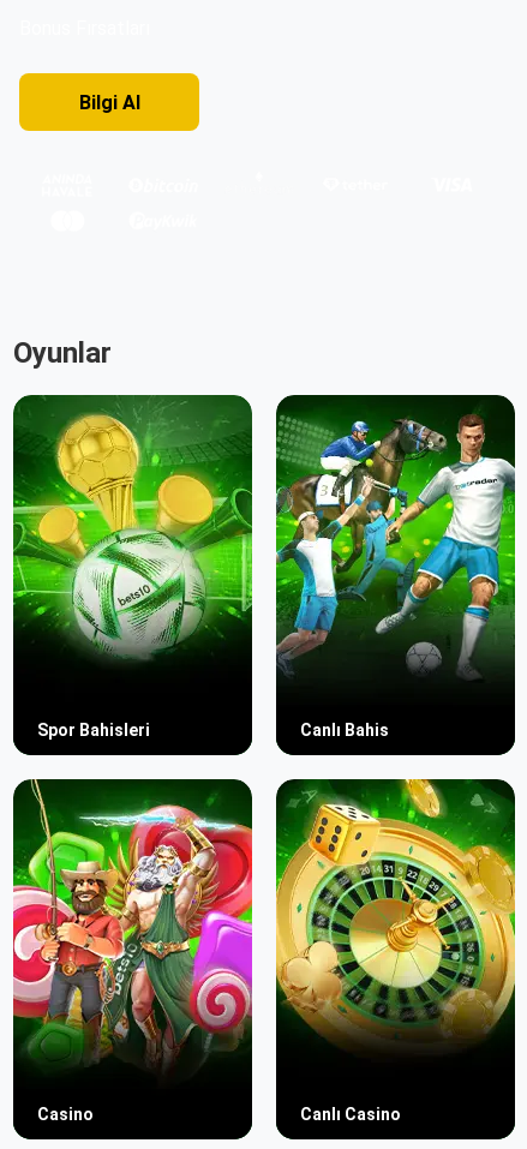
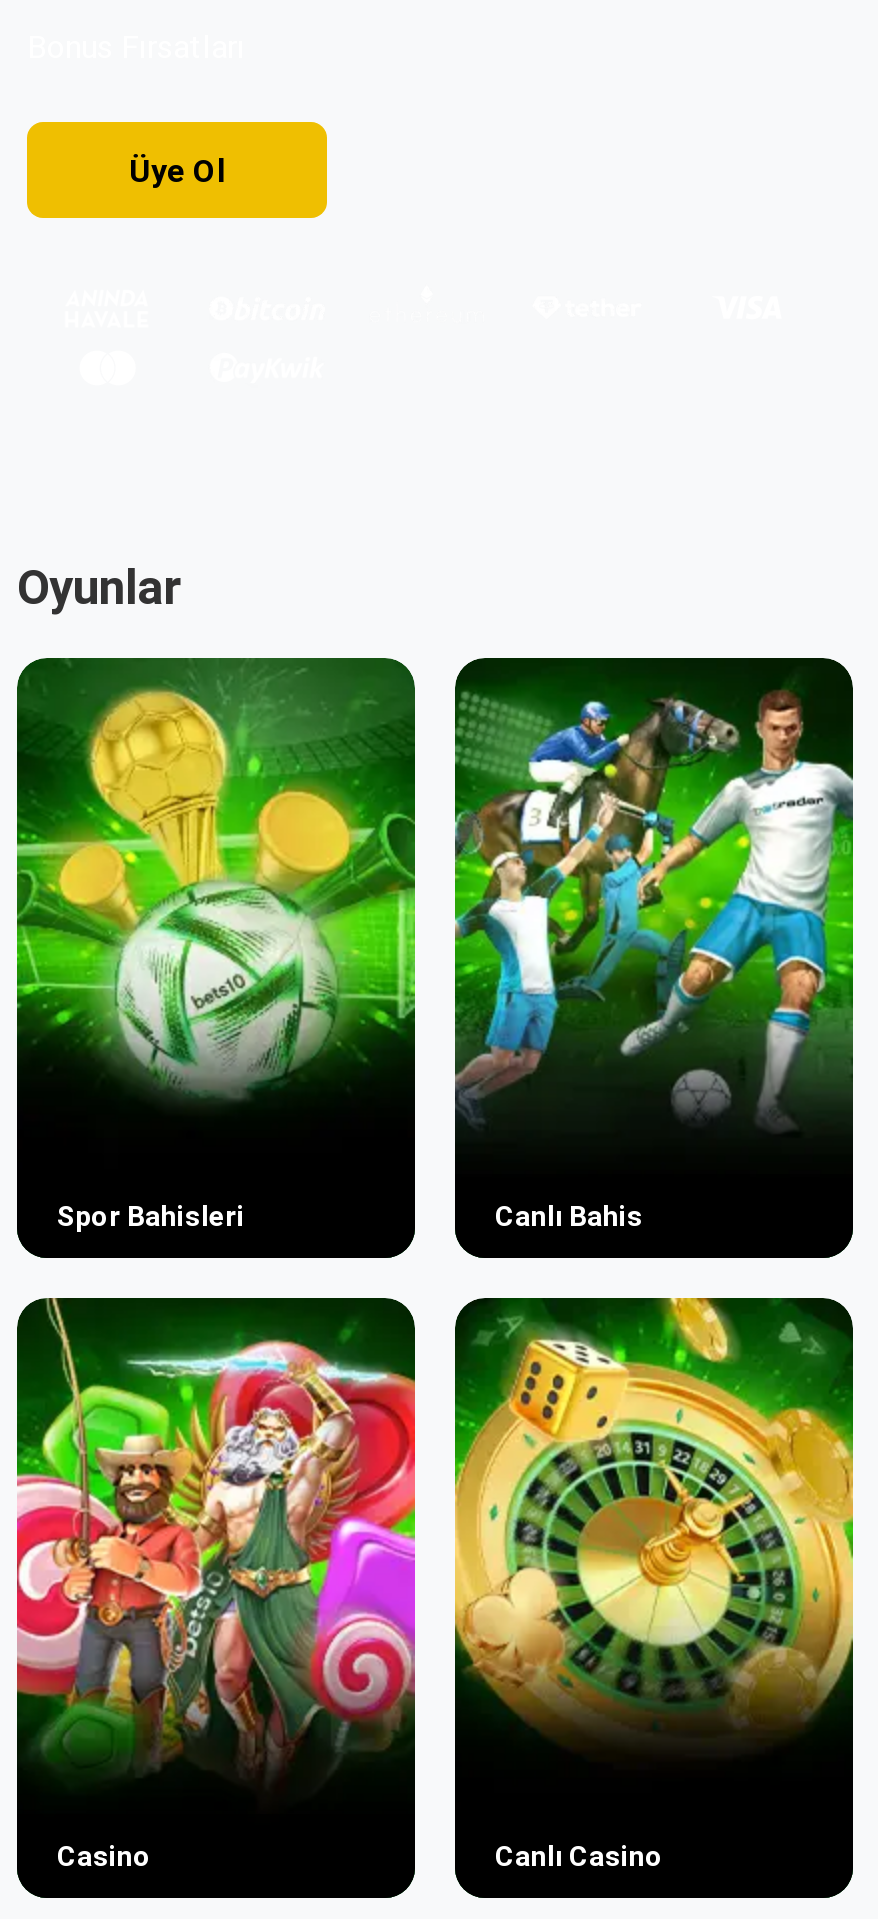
- Bilgi AI
+ Üye Ol
